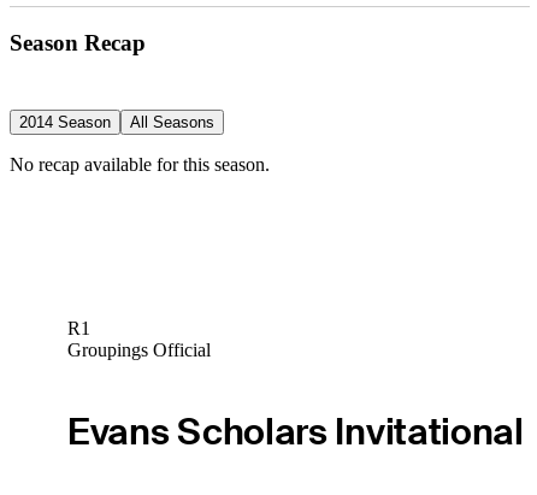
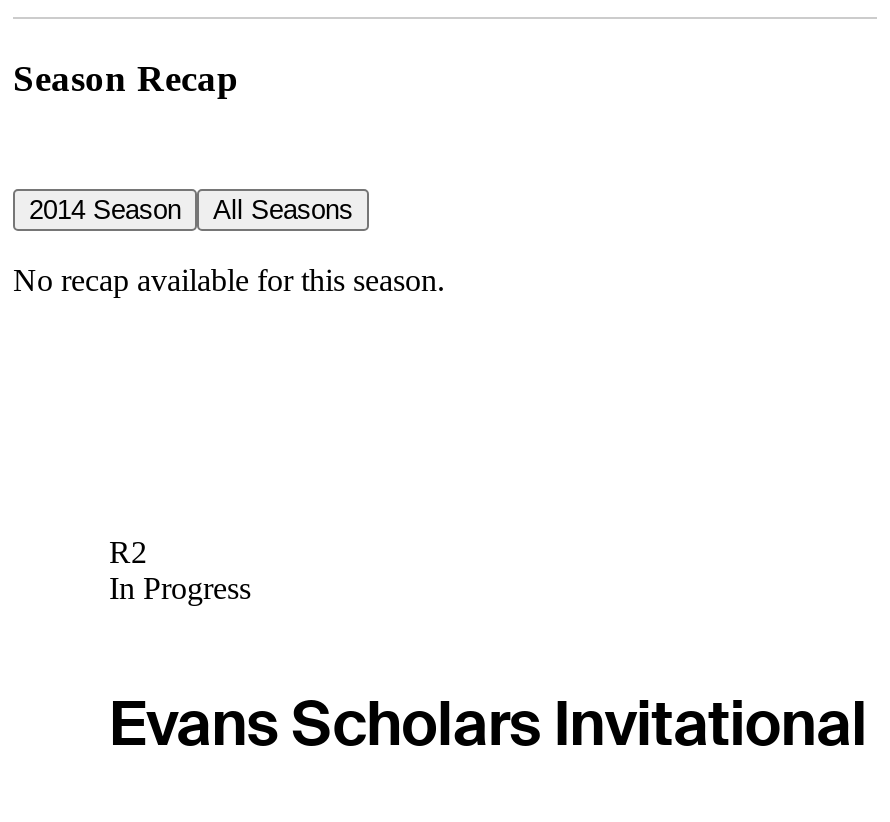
- R1
- Groupings Official
+ R2
+ In Progress
